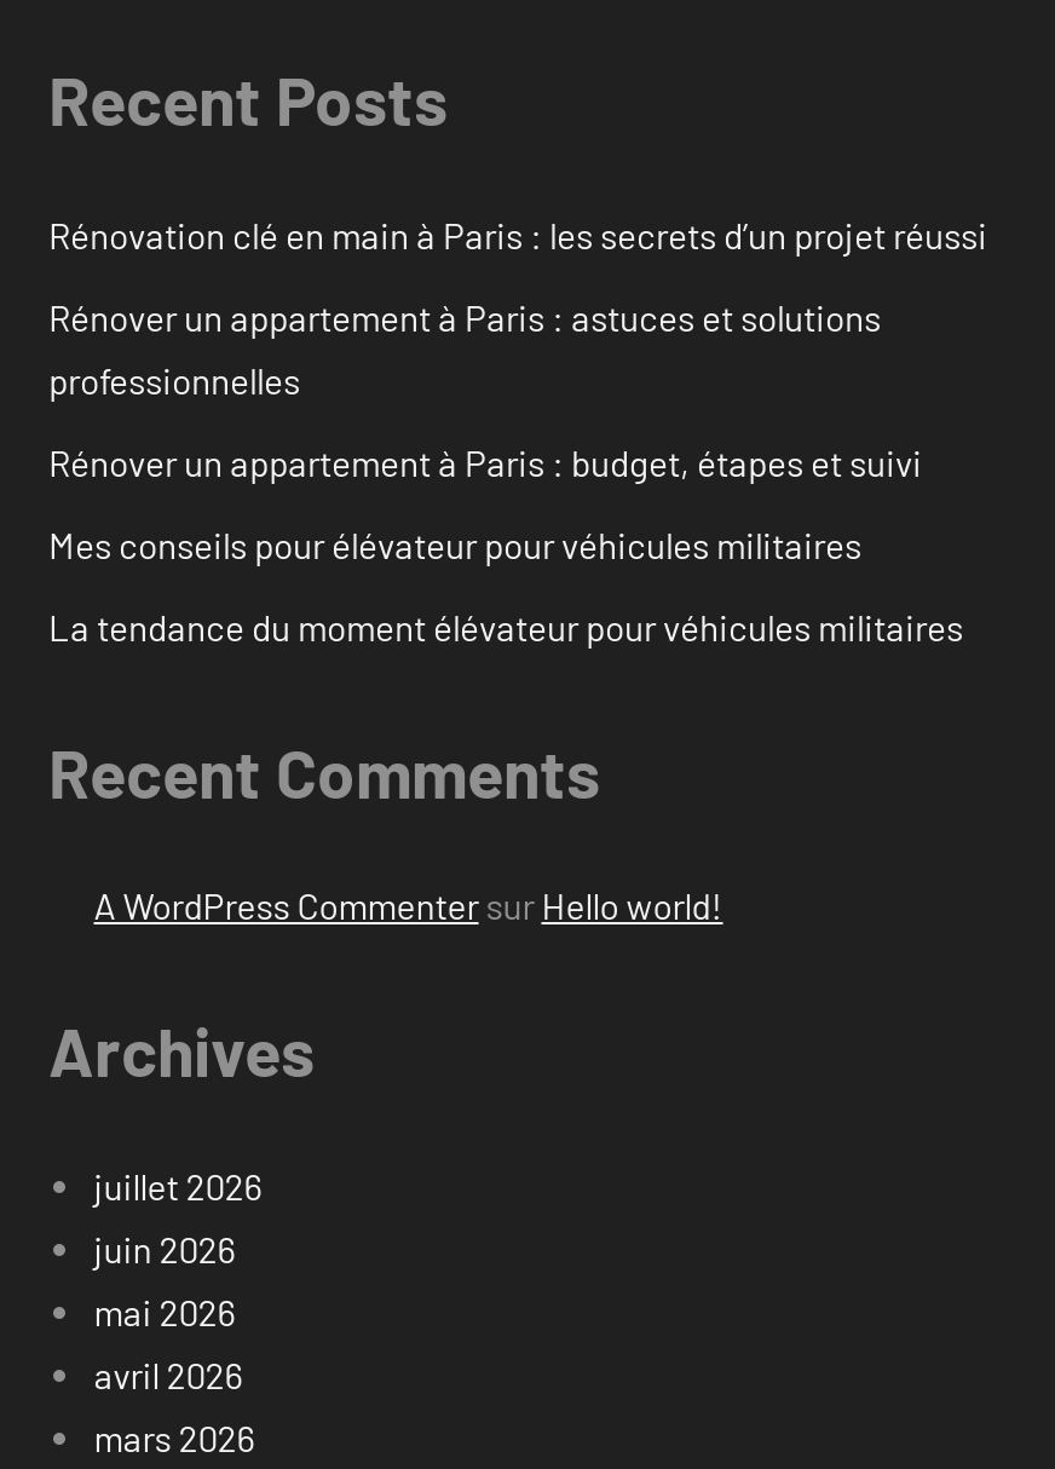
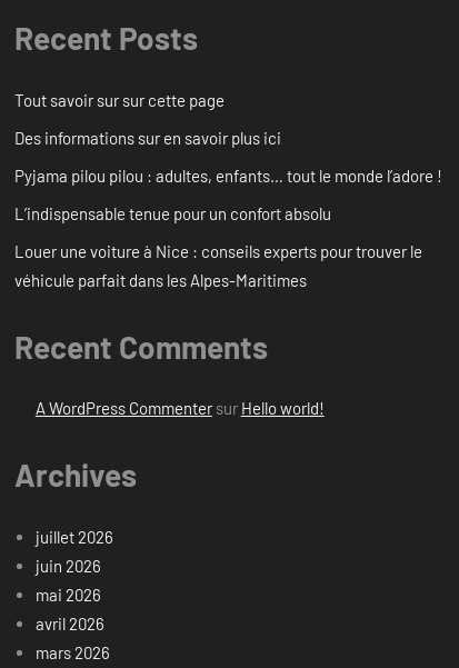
- Rénovation clé en main à Paris : les secrets d’un projet réussi
+ Tout savoir sur sur cette page

- Rénover un appartement à Paris : astuces et solutions
- professionnelles
+ Des informations sur en savoir plus ici

- Rénover un appartement à Paris : budget, étapes et suivi
+ Pyjama pilou pilou : adultes, enfants… tout le monde l’adore !

- Mes conseils pour élévateur pour véhicules militaires
+ L’indispensable tenue pour un confort absolu

- La tendance du moment élévateur pour véhicules militaires
+ Louer une voiture à Nice : conseils experts pour trouver le
+ véhicule parfait dans les Alpes-Maritimes
